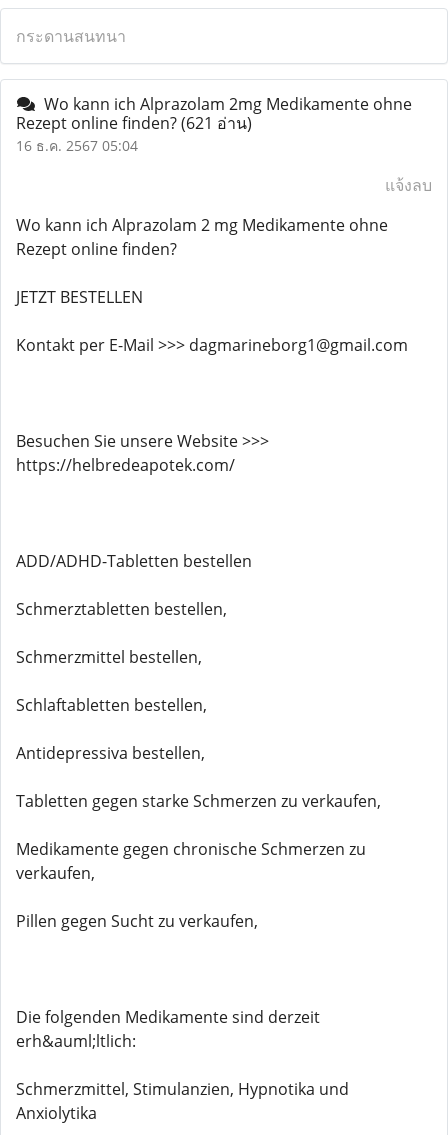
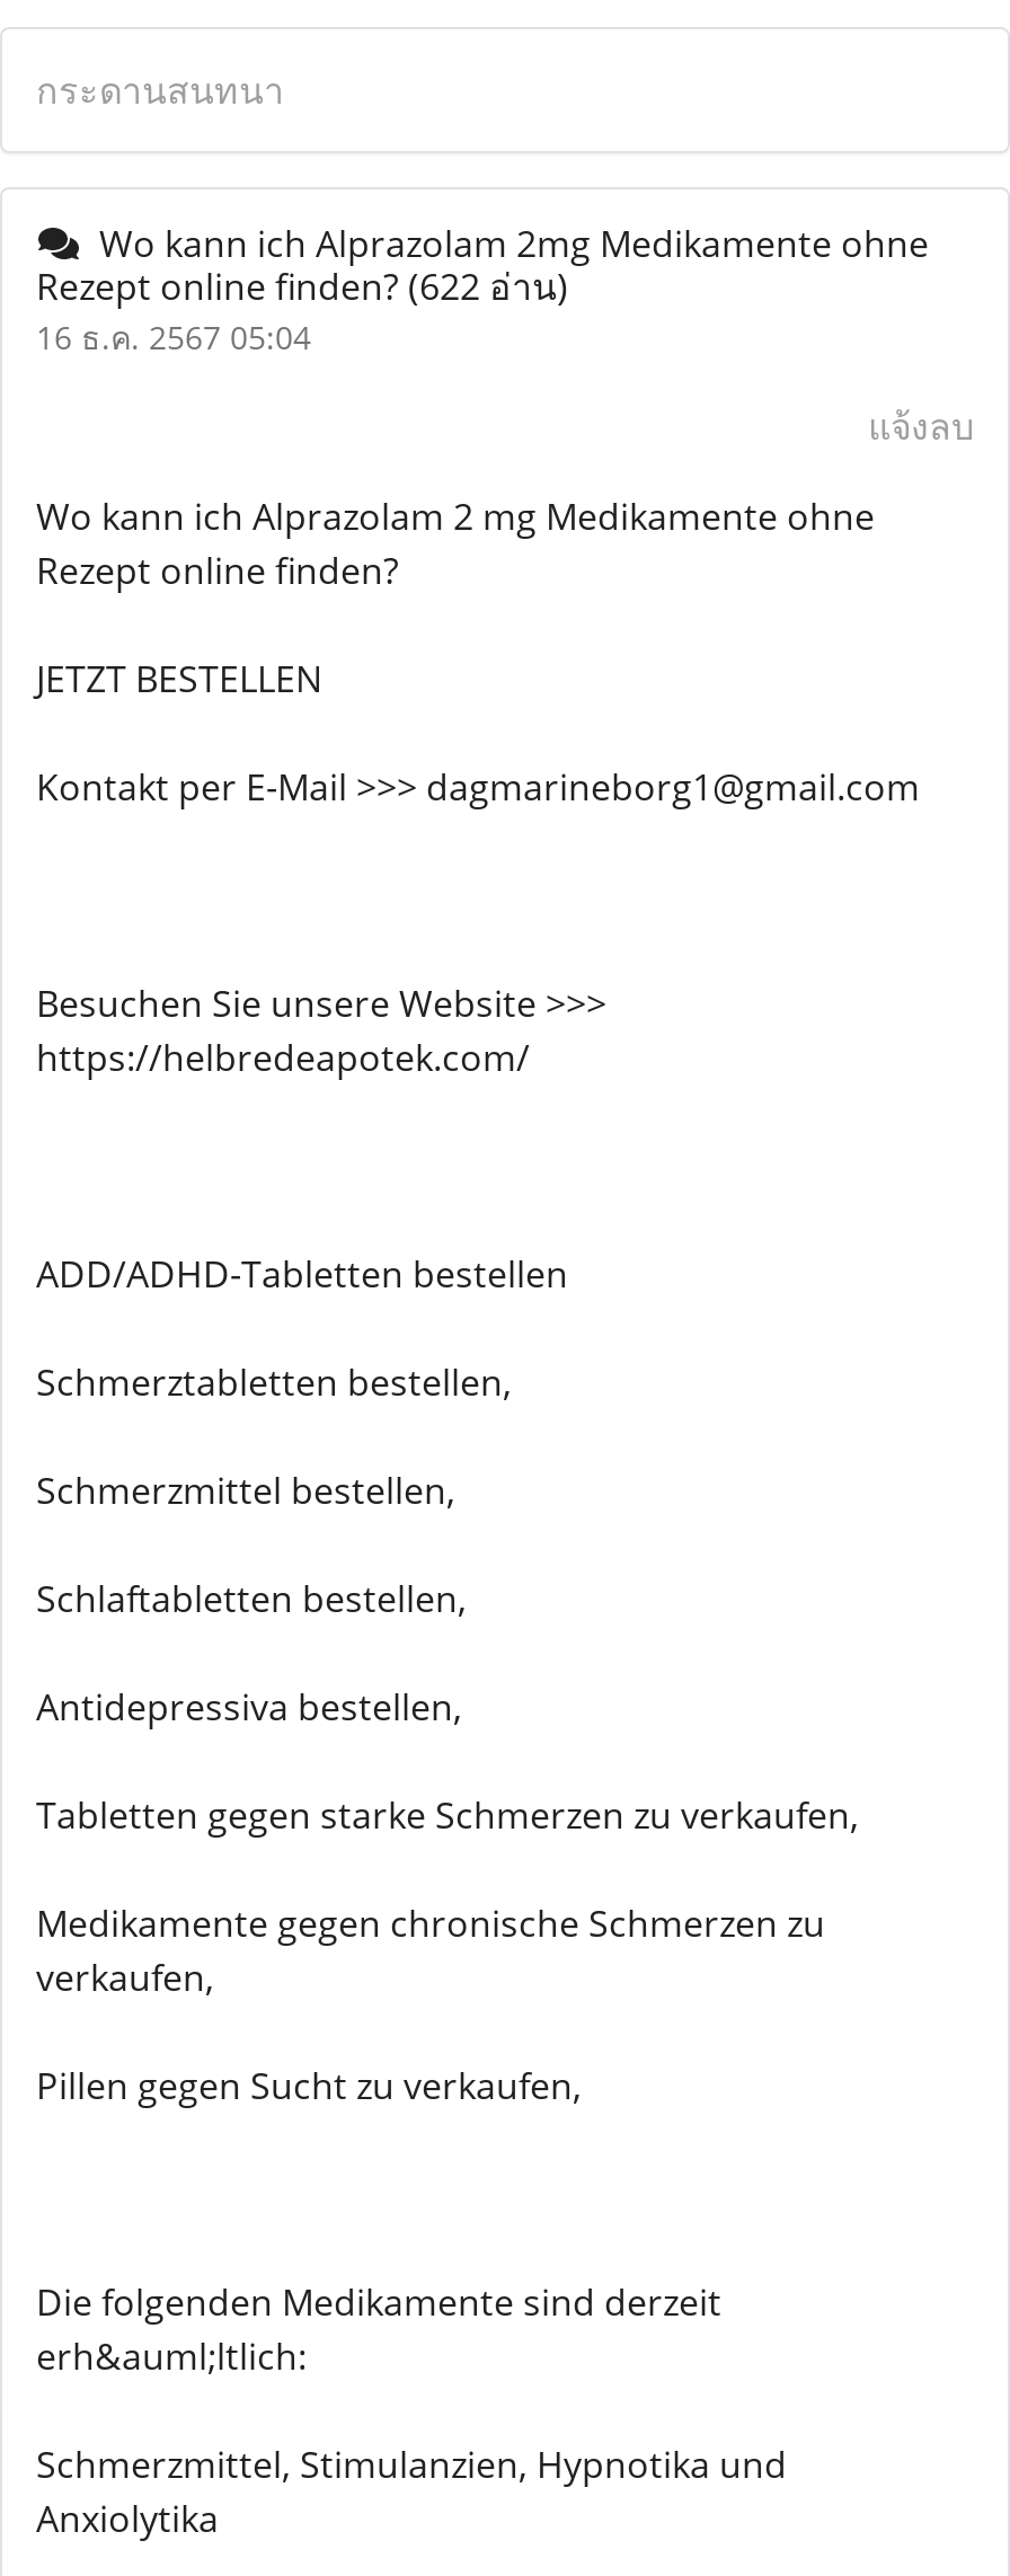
- Rezept online finden? (621 อ่าน)
+ Rezept online finden? (622 อ่าน)
